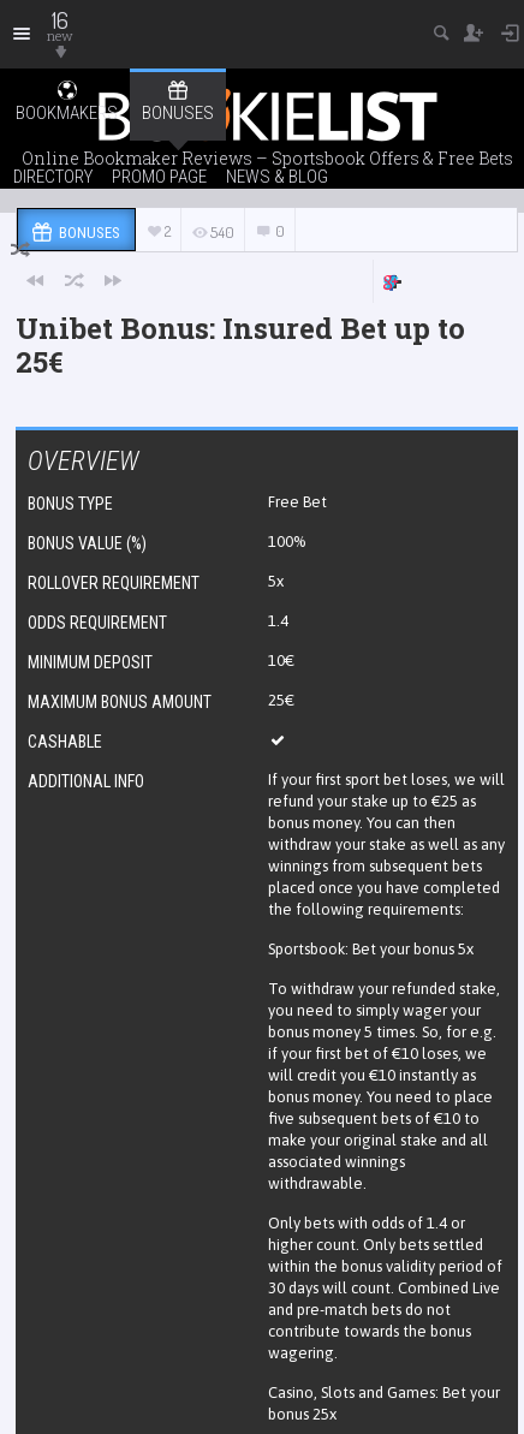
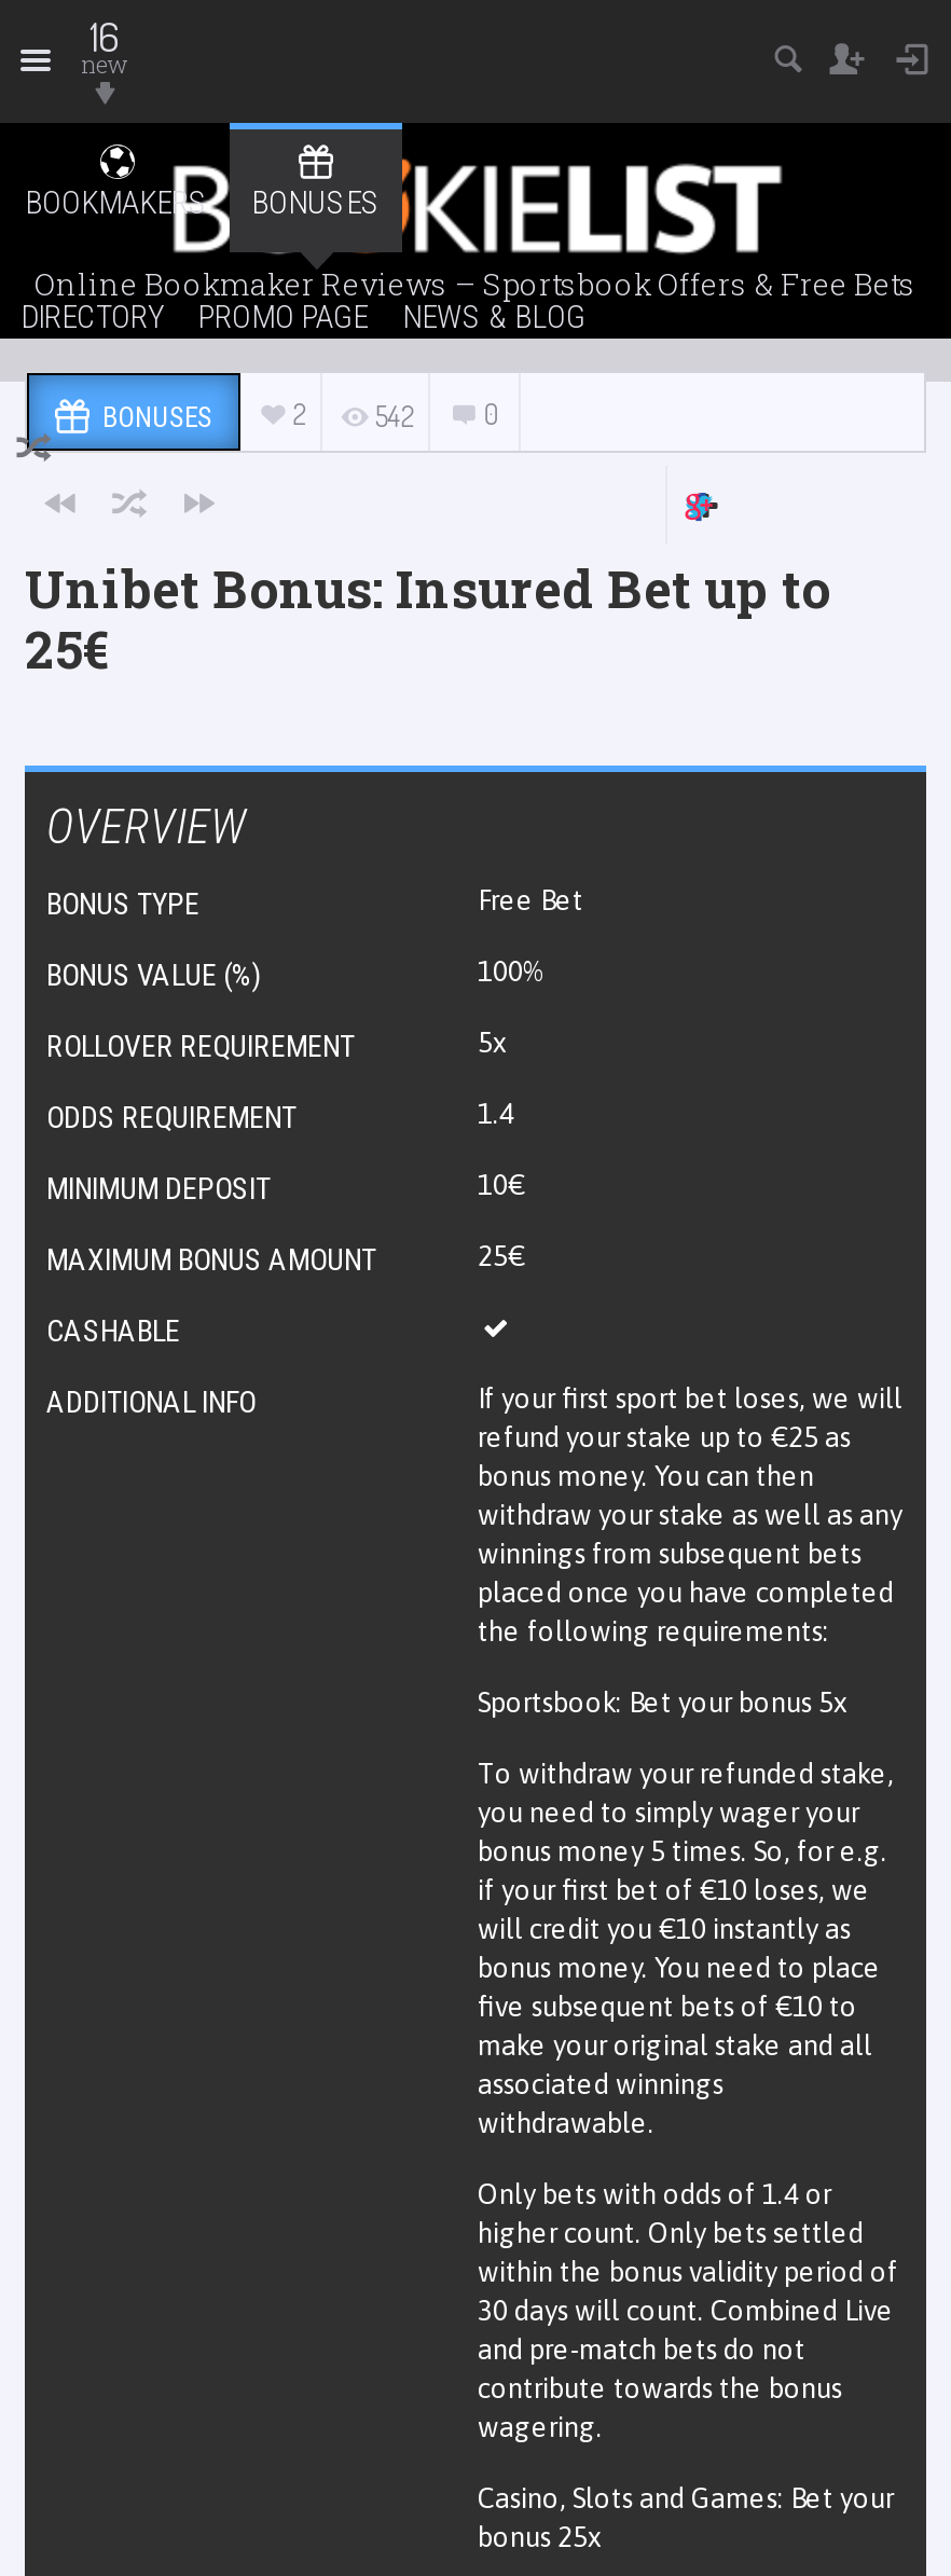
- 540
+ 542
